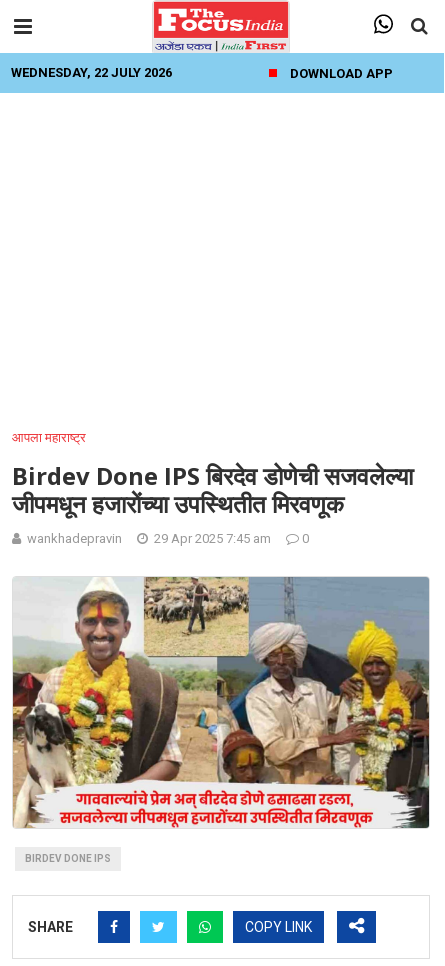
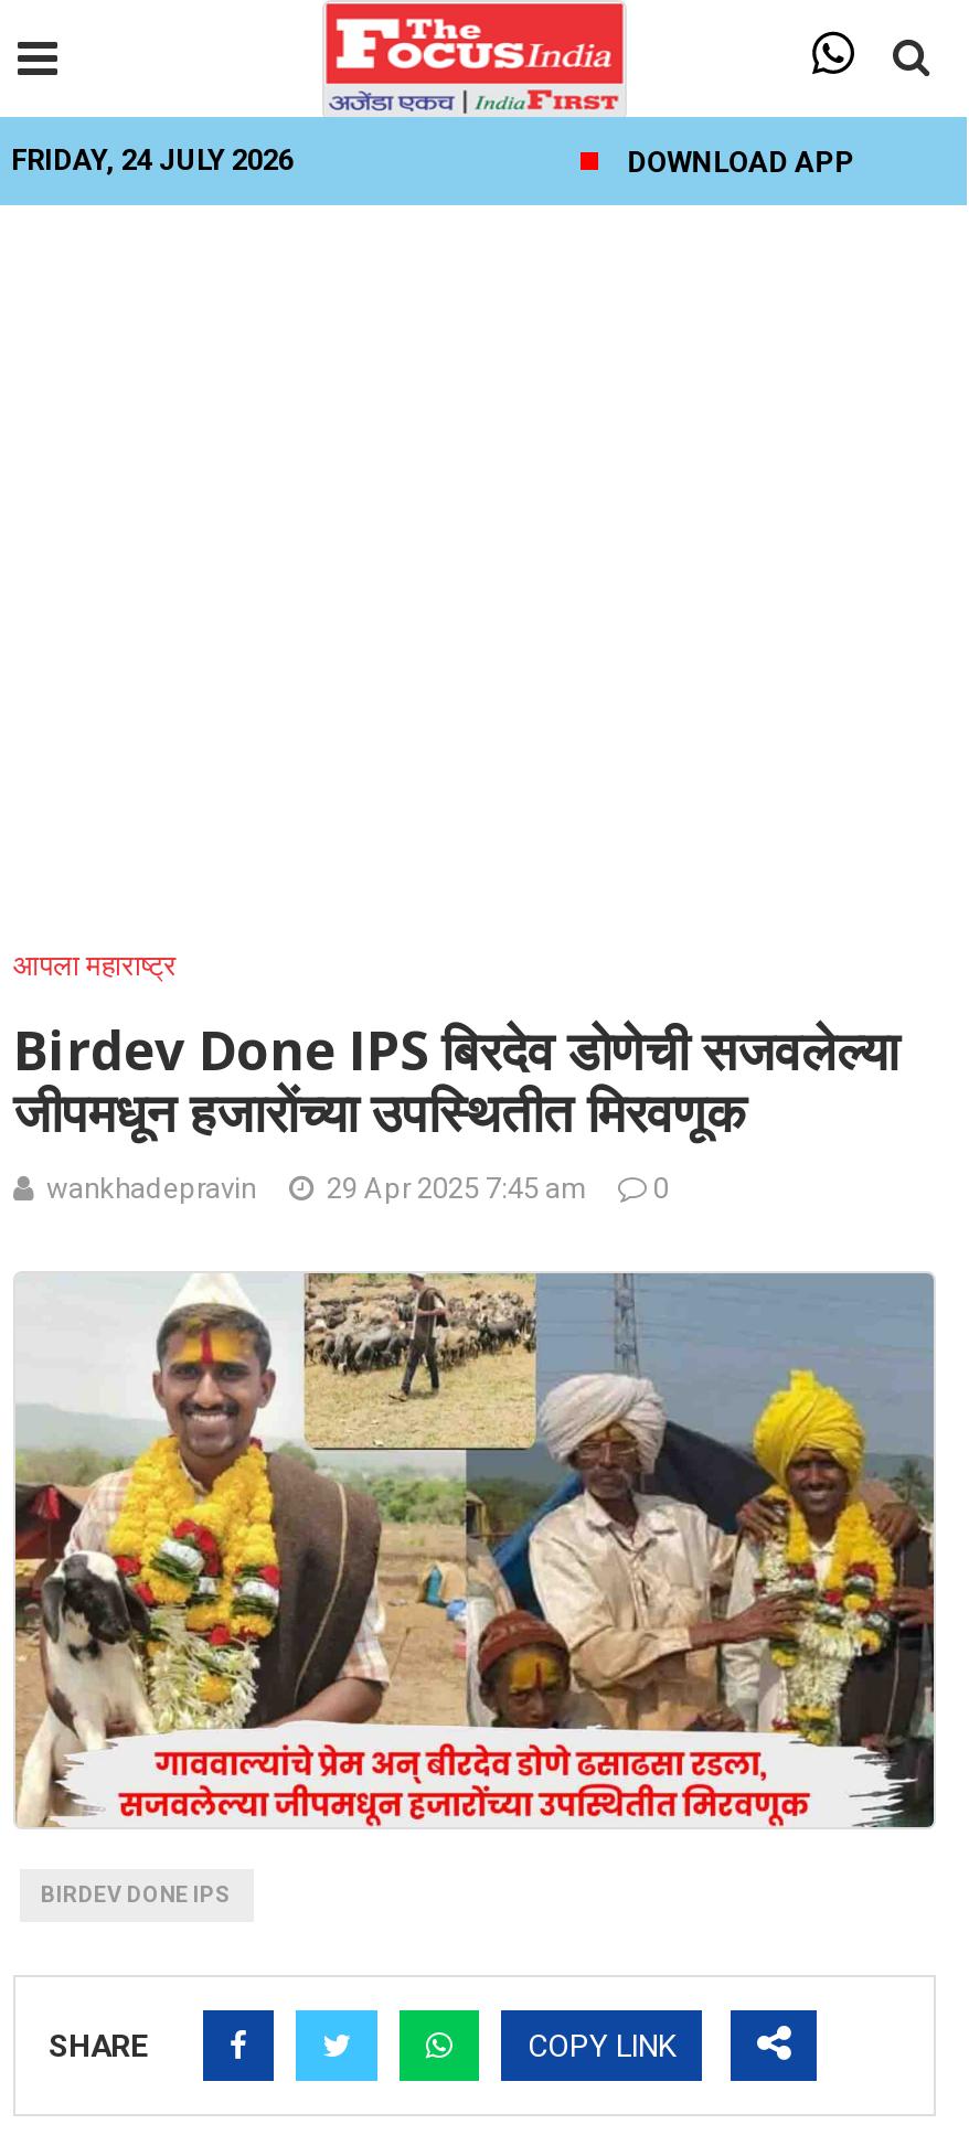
- WEDNESDAY, 22 JULY 2026
+ FRIDAY, 24 JULY 2026
